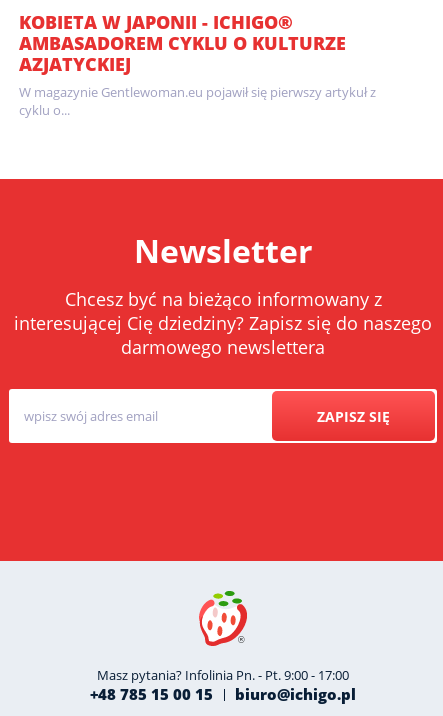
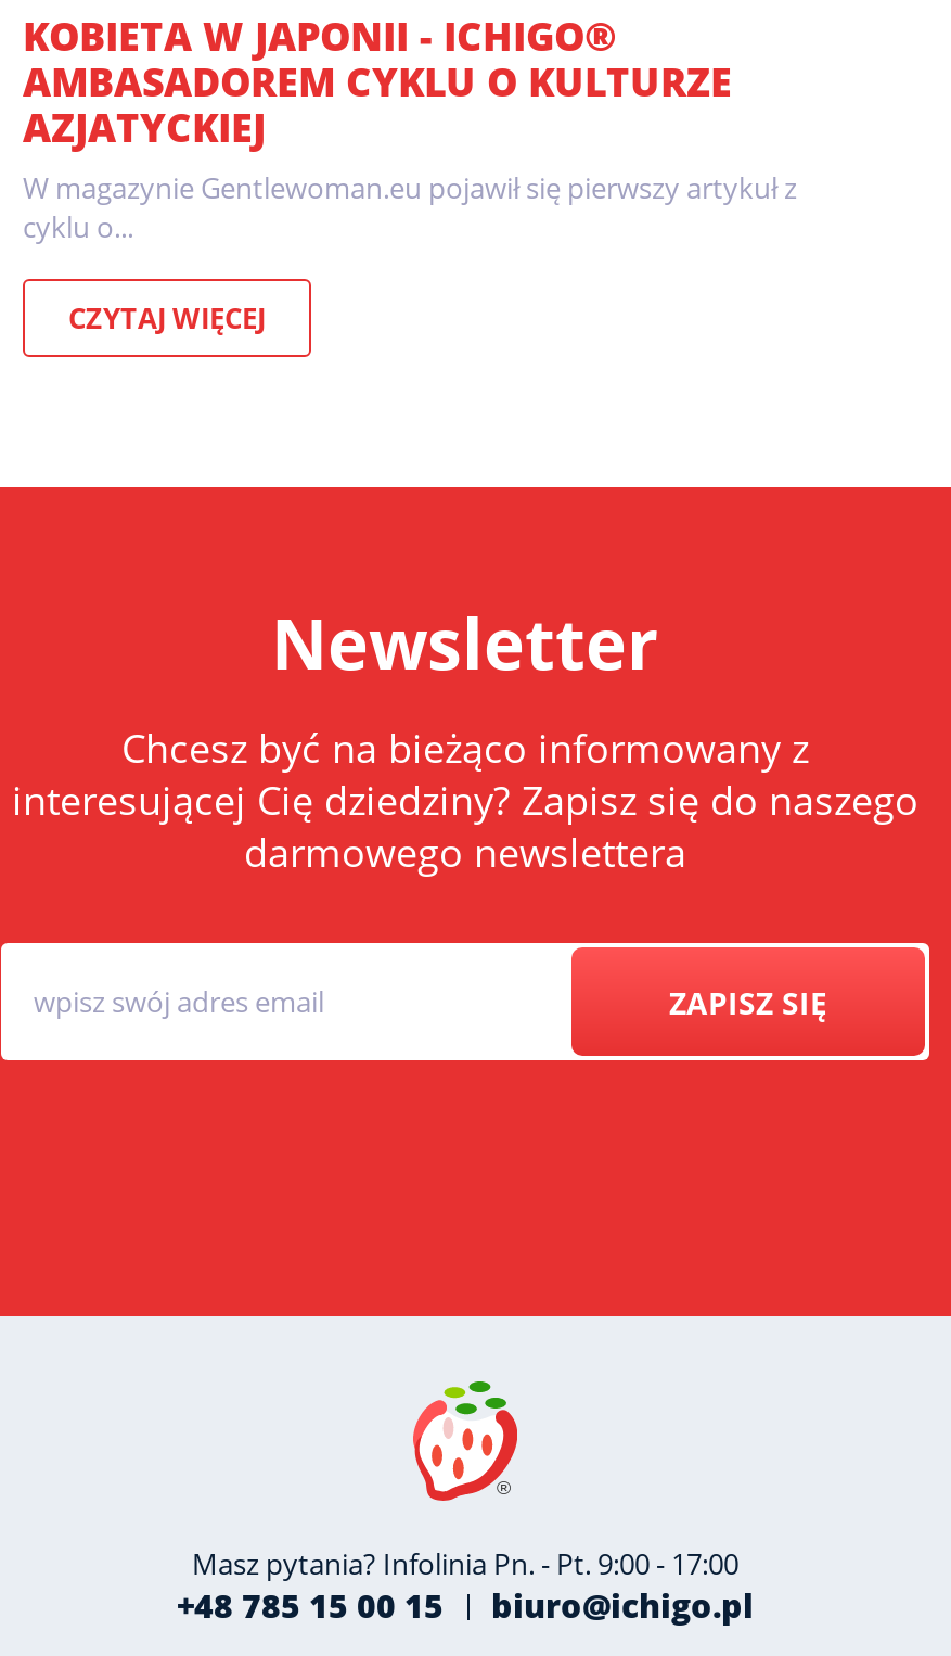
+ CZYTAJ WIĘCEJ
